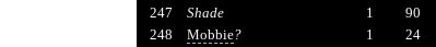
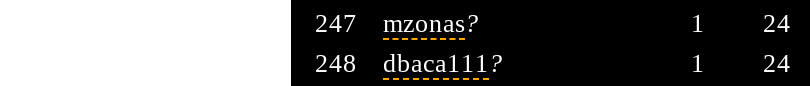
- Shade
+ mzonas?

- 1 90
+ 1 24

- Mobbie?
+ dbaca111?
